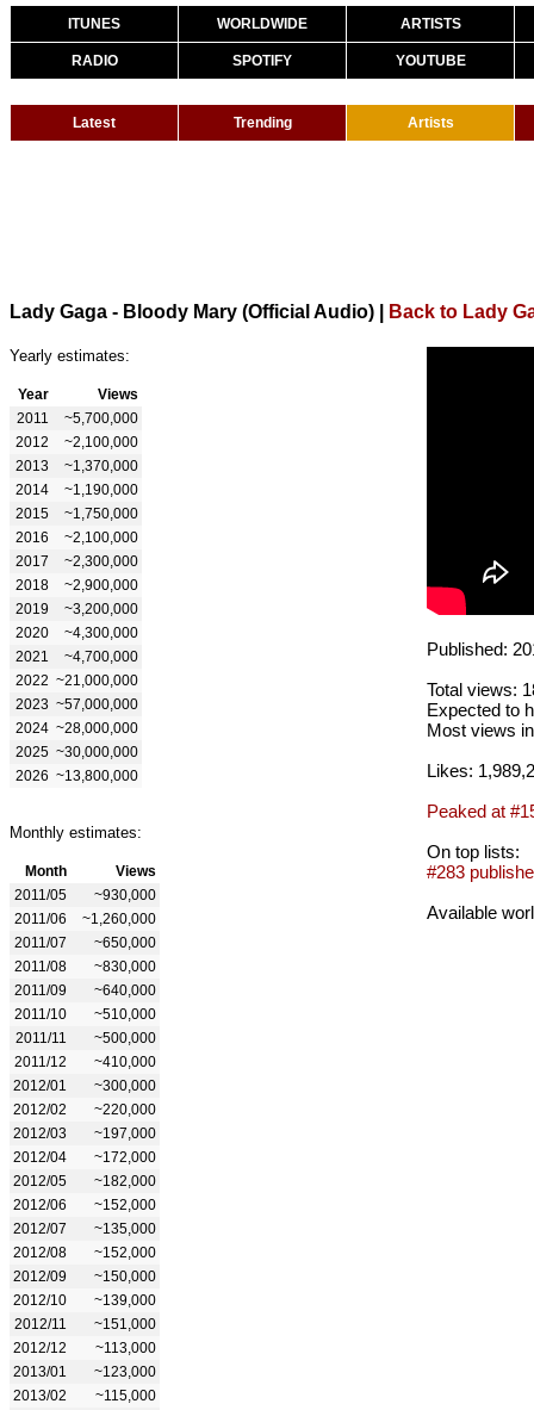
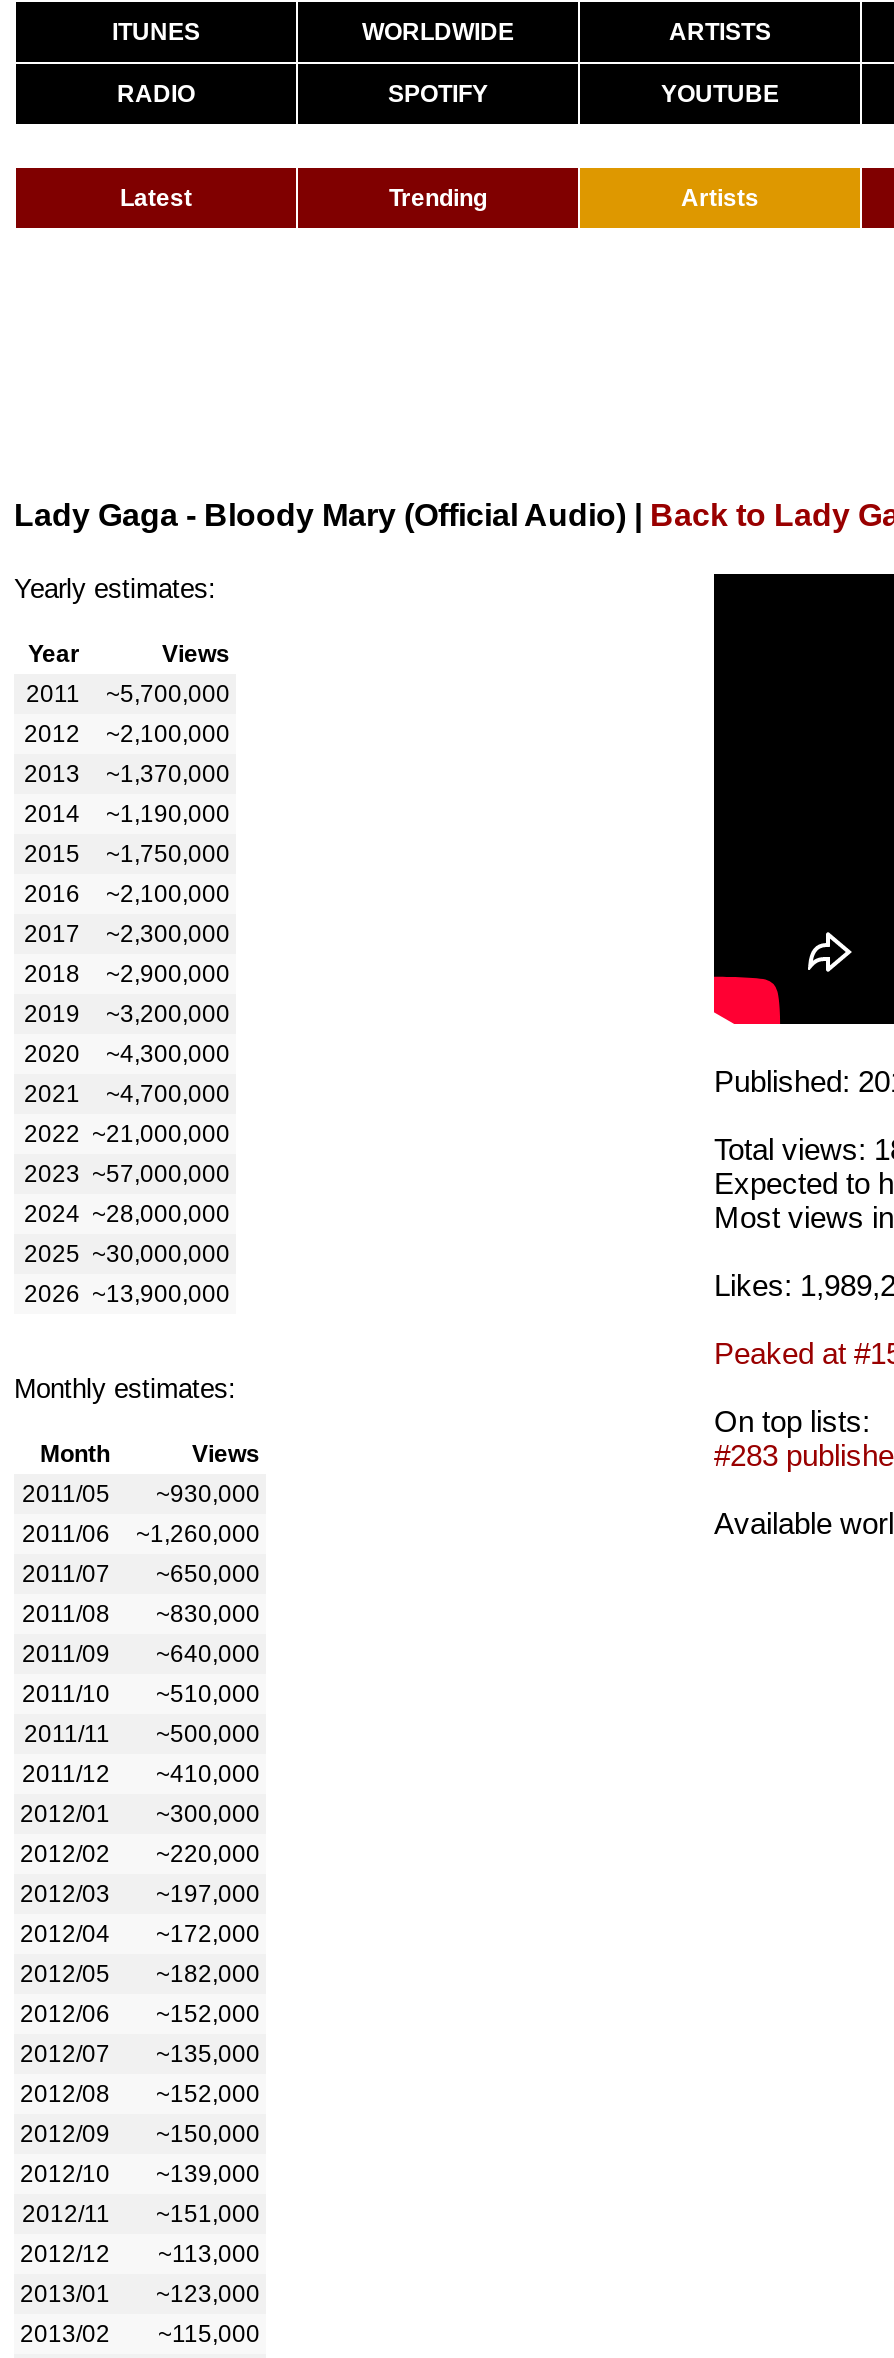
- 2026 ~13,800,000
+ 2026 ~13,900,000
